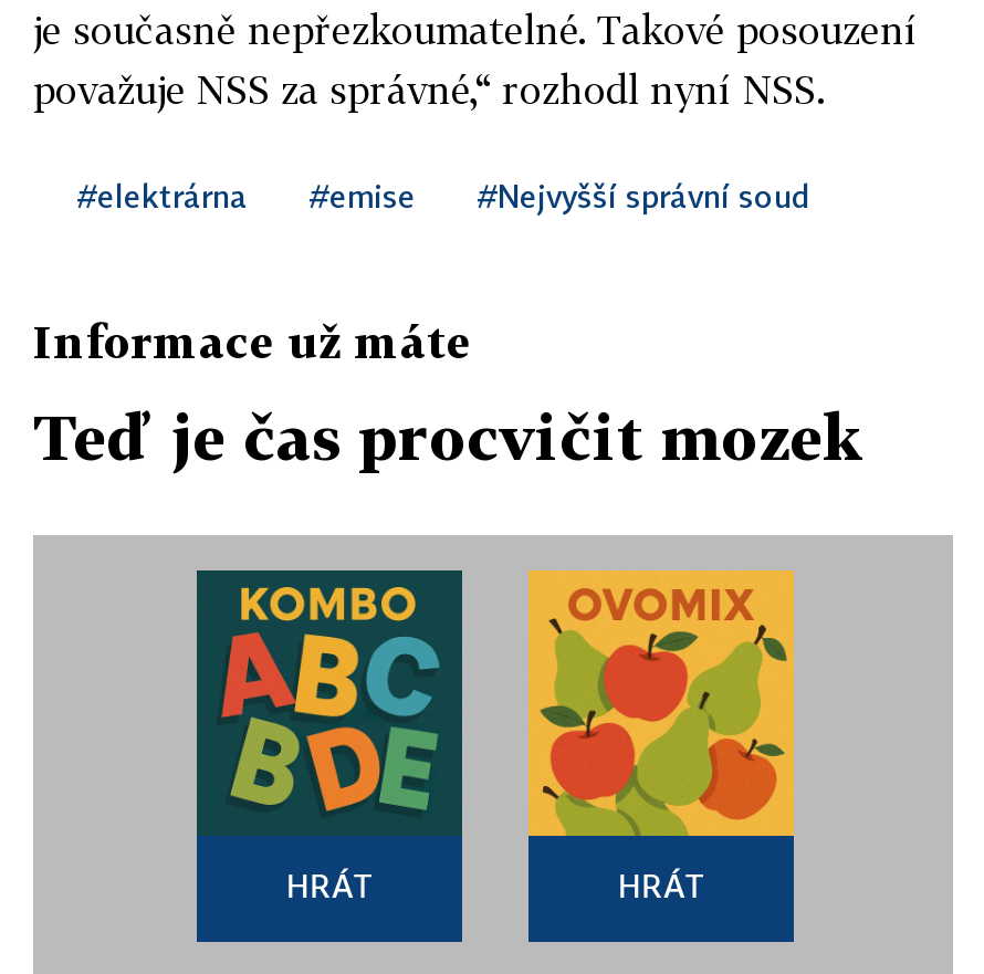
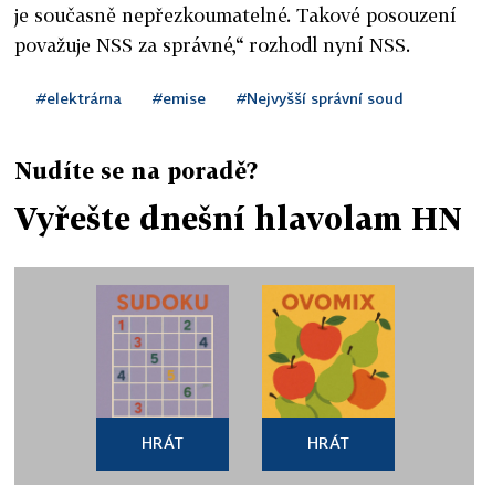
- Informace už máte
+ Nudíte se na poradě?

- Teď je čas procvičit mozek
+ Vyřešte dnešní hlavolam HN

- [image]
+ [image]
